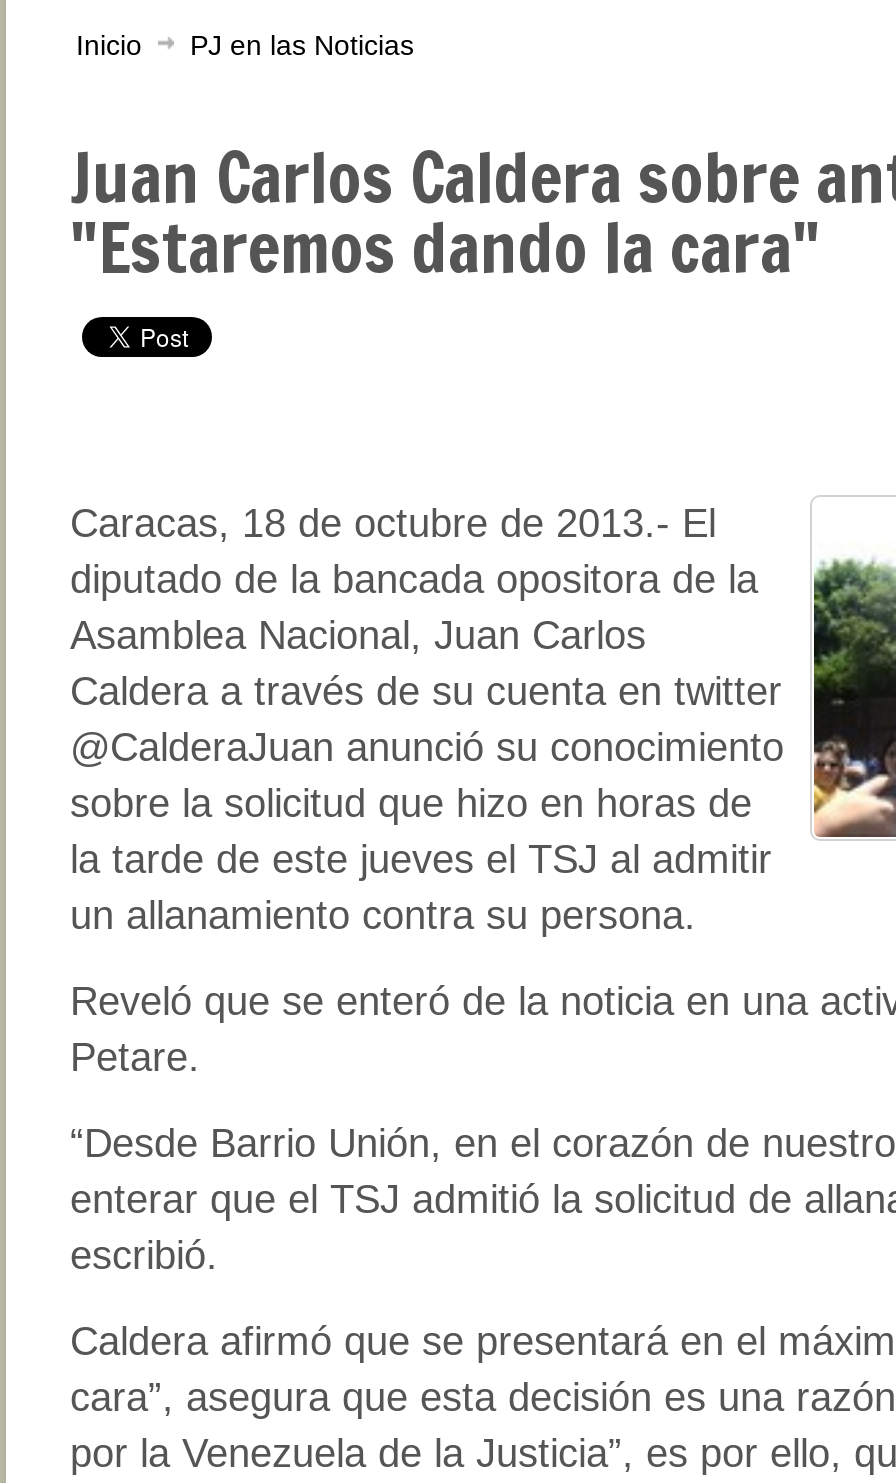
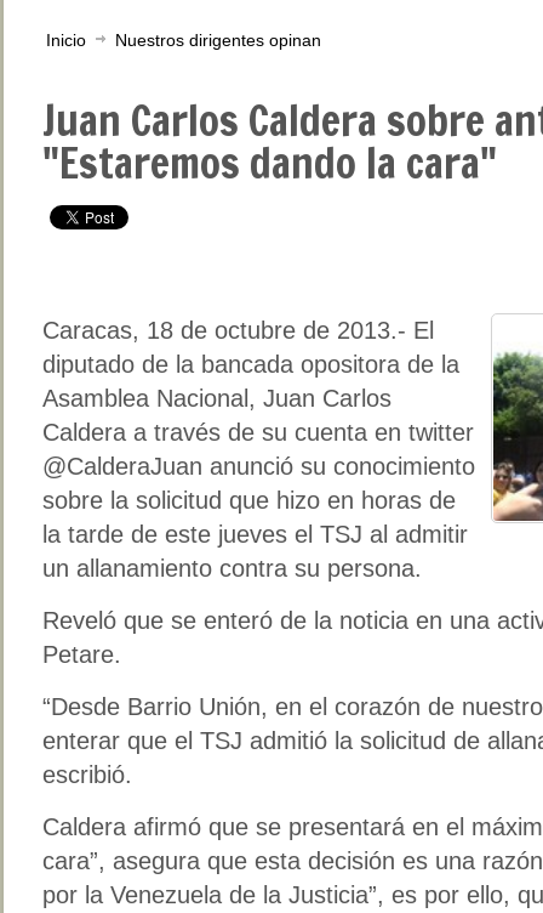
- PJ en las Noticias
+ Nuestros dirigentes opinan
